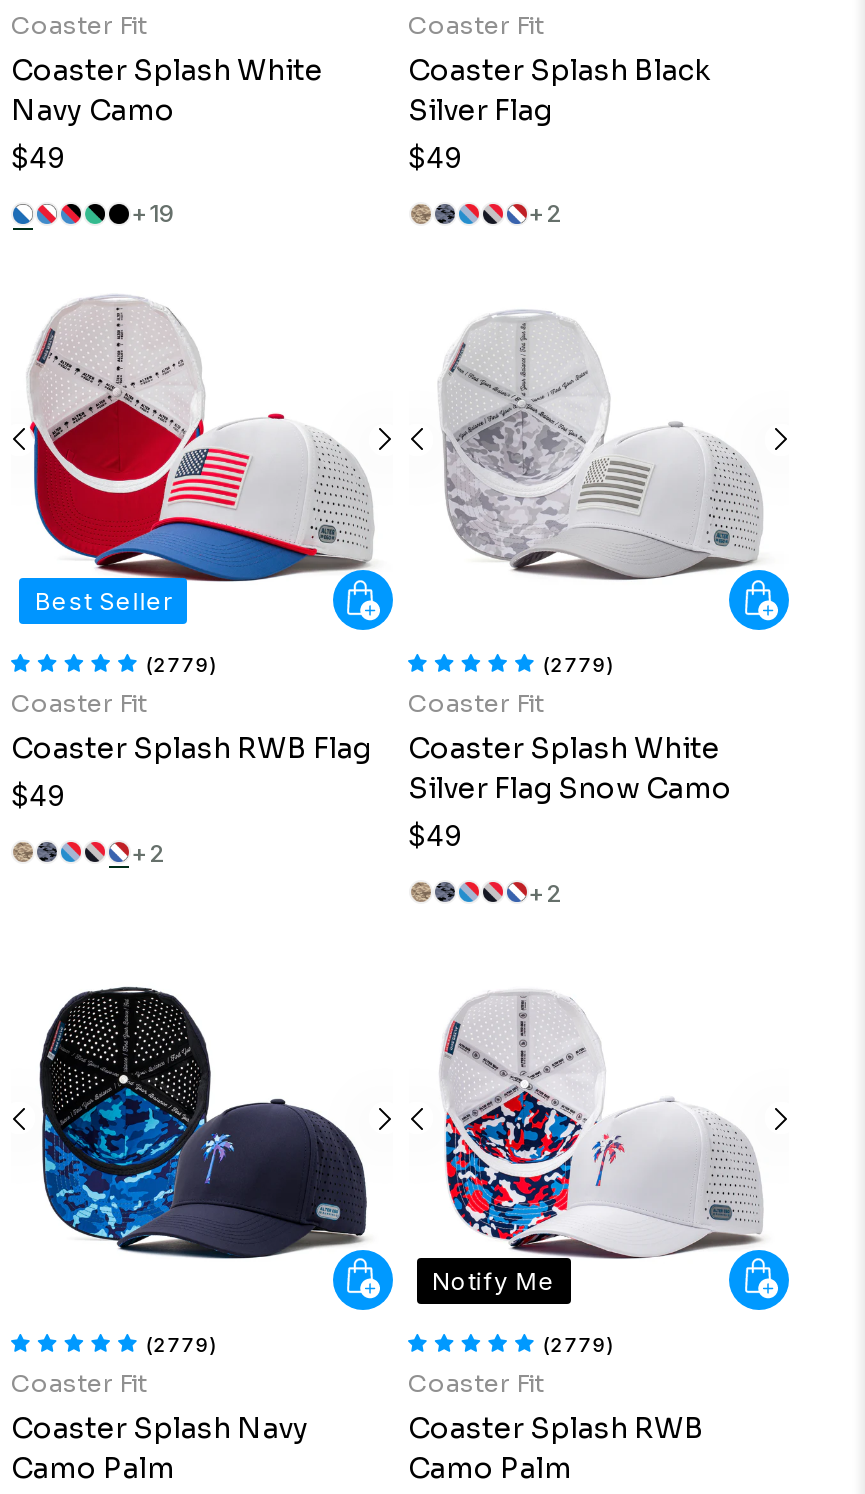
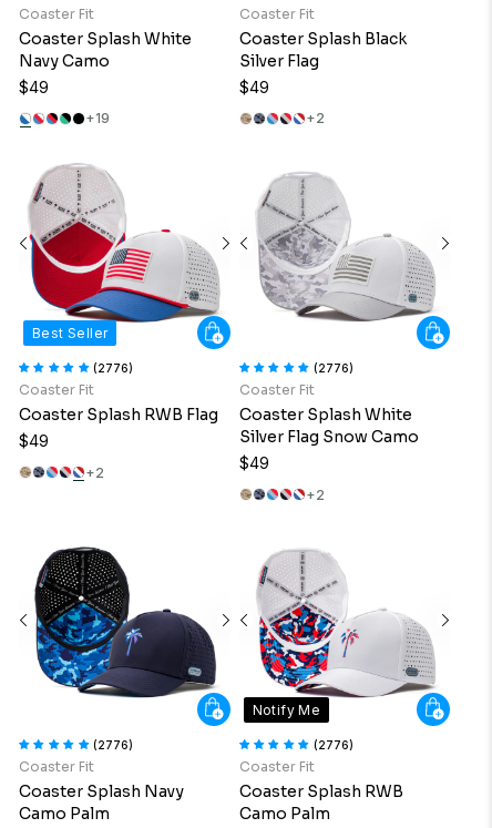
- (2779)
+ (2776)

- (2779)
+ (2776)

- (2779)
+ (2776)

- (2779)
+ (2776)
